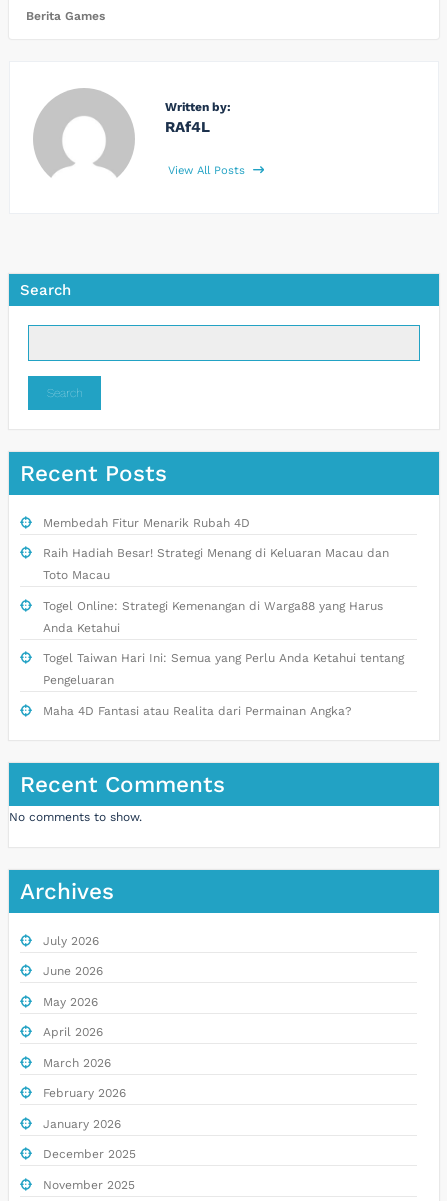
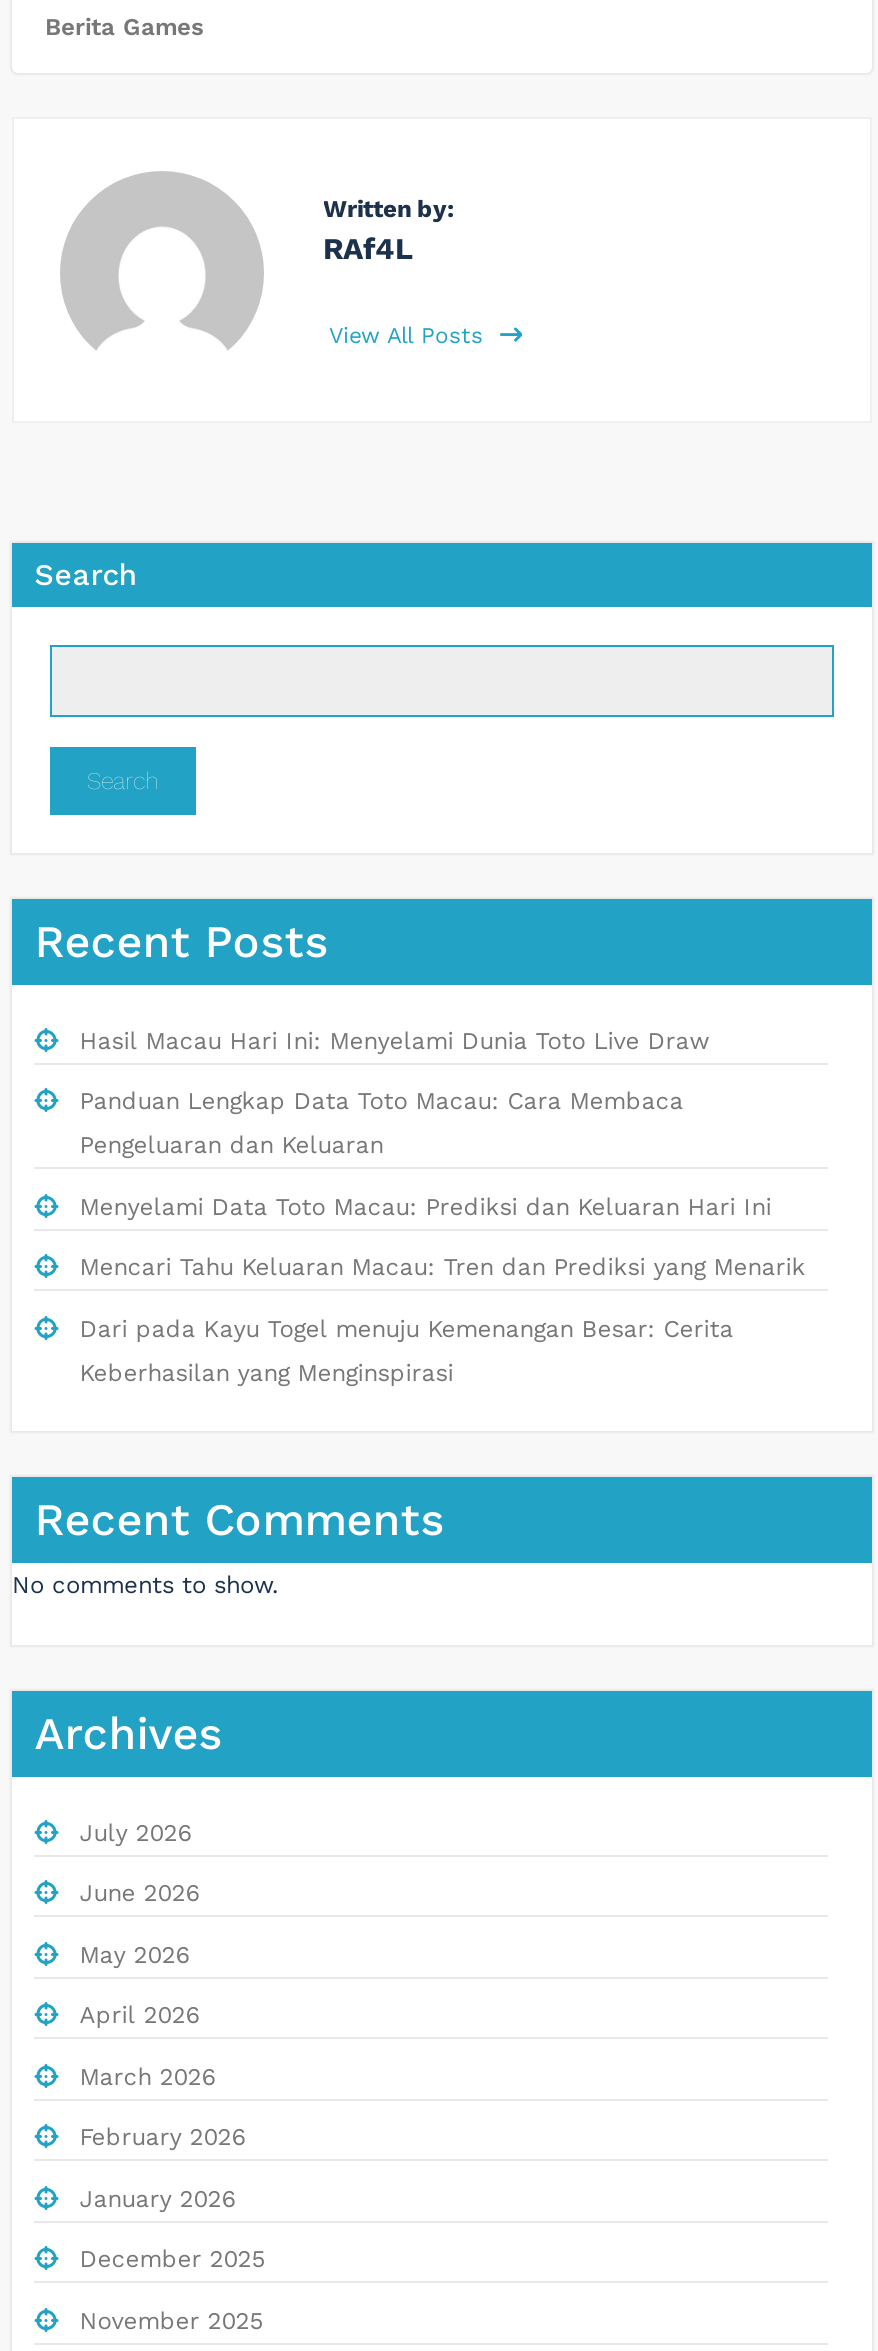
- Membedah Fitur Menarik Rubah 4D
- Raih Hadiah Besar! Strategi Menang di Keluaran Macau dan
- Toto Macau
- Togel Online: Strategi Kemenangan di Warga88 yang Harus
- Anda Ketahui
- Togel Taiwan Hari Ini: Semua yang Perlu Anda Ketahui tentang
- Pengeluaran
- Maha 4D Fantasi atau Realita dari Permainan Angka?
+ Hasil Macau Hari Ini: Menyelami Dunia Toto Live Draw
+ Panduan Lengkap Data Toto Macau: Cara Membaca
+ Pengeluaran dan Keluaran
+ Menyelami Data Toto Macau: Prediksi dan Keluaran Hari Ini
+ Mencari Tahu Keluaran Macau: Tren dan Prediksi yang Menarik
+ Dari pada Kayu Togel menuju Kemenangan Besar: Cerita
+ Keberhasilan yang Menginspirasi
